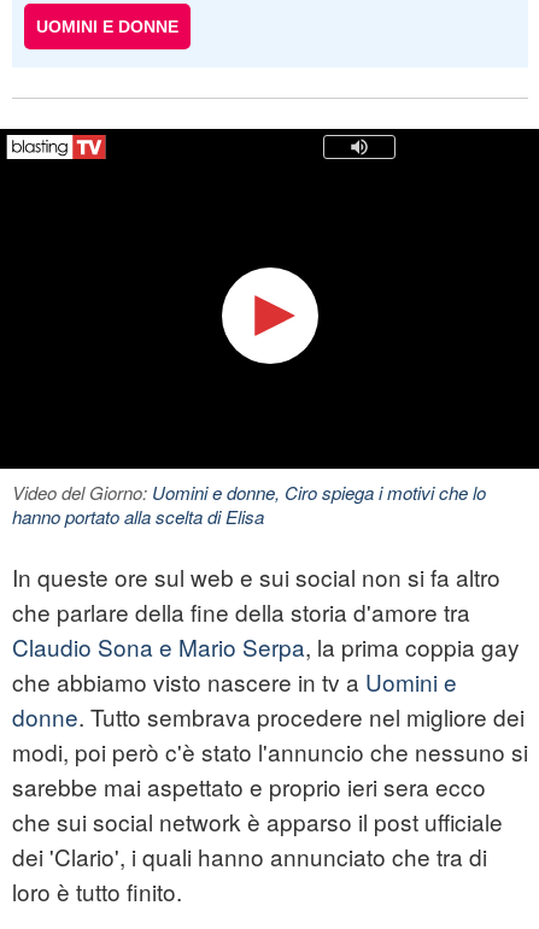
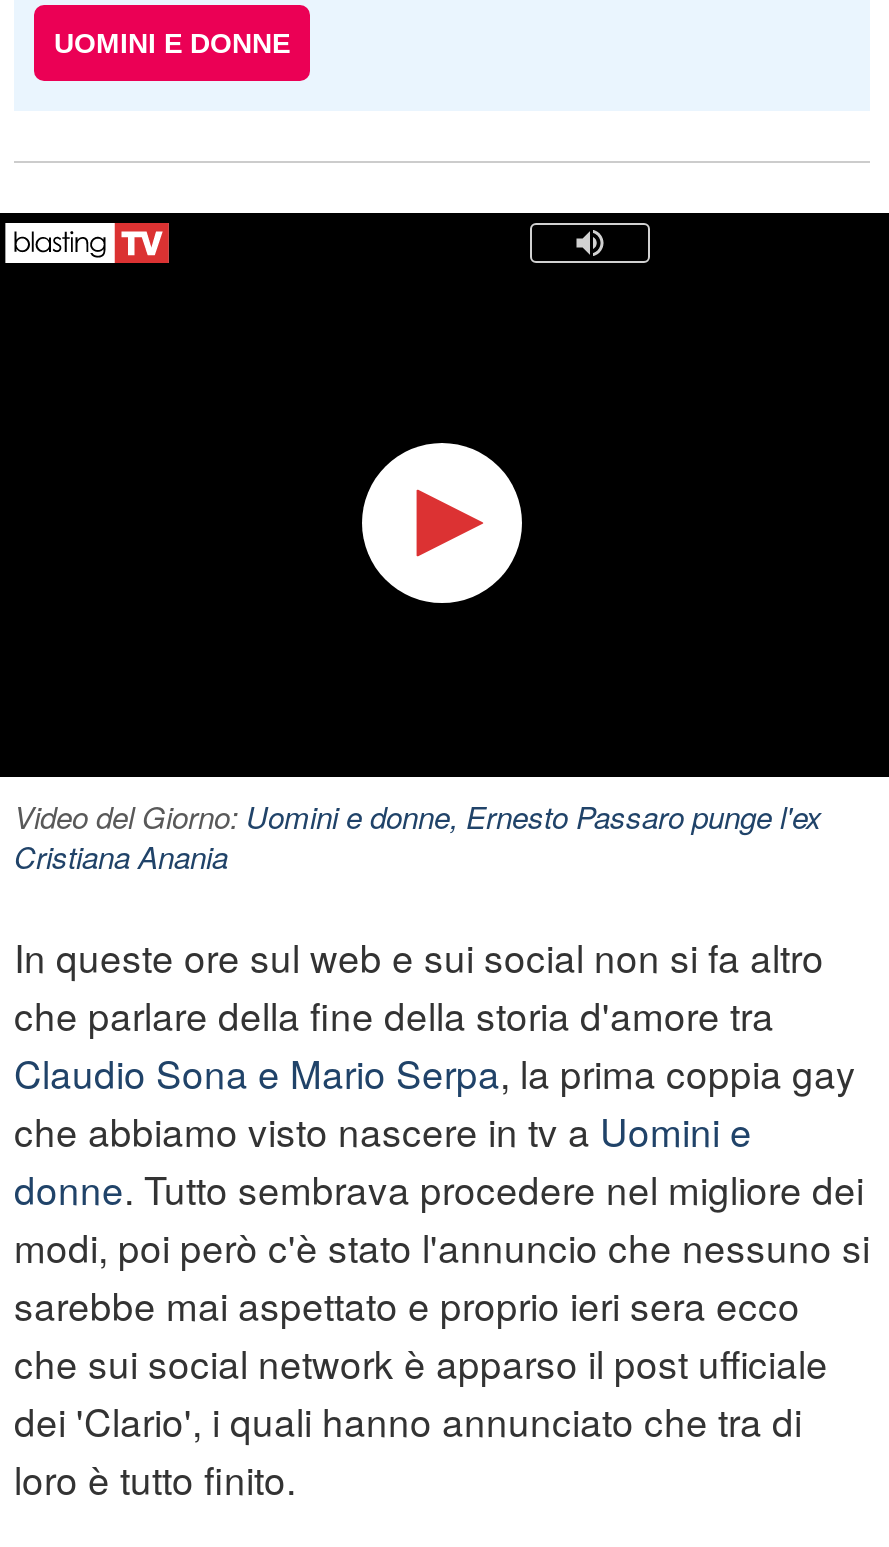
- Video del Giorno: Uomini e donne, Ciro spiega i motivi che lo
- hanno portato alla scelta di Elisa
+ Video del Giorno: Uomini e donne, Ernesto Passaro punge l'ex
+ Cristiana Anania
